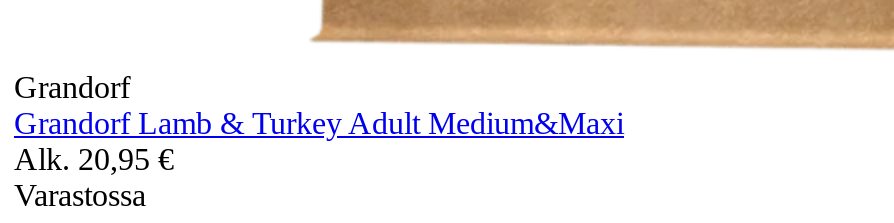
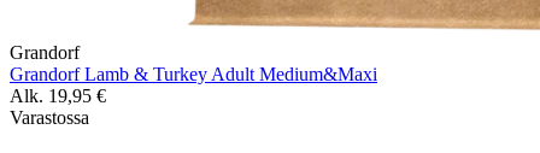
- Alk. 20,95 €
+ Alk. 19,95 €
